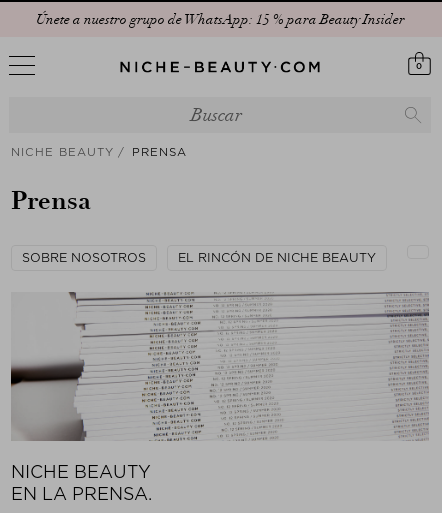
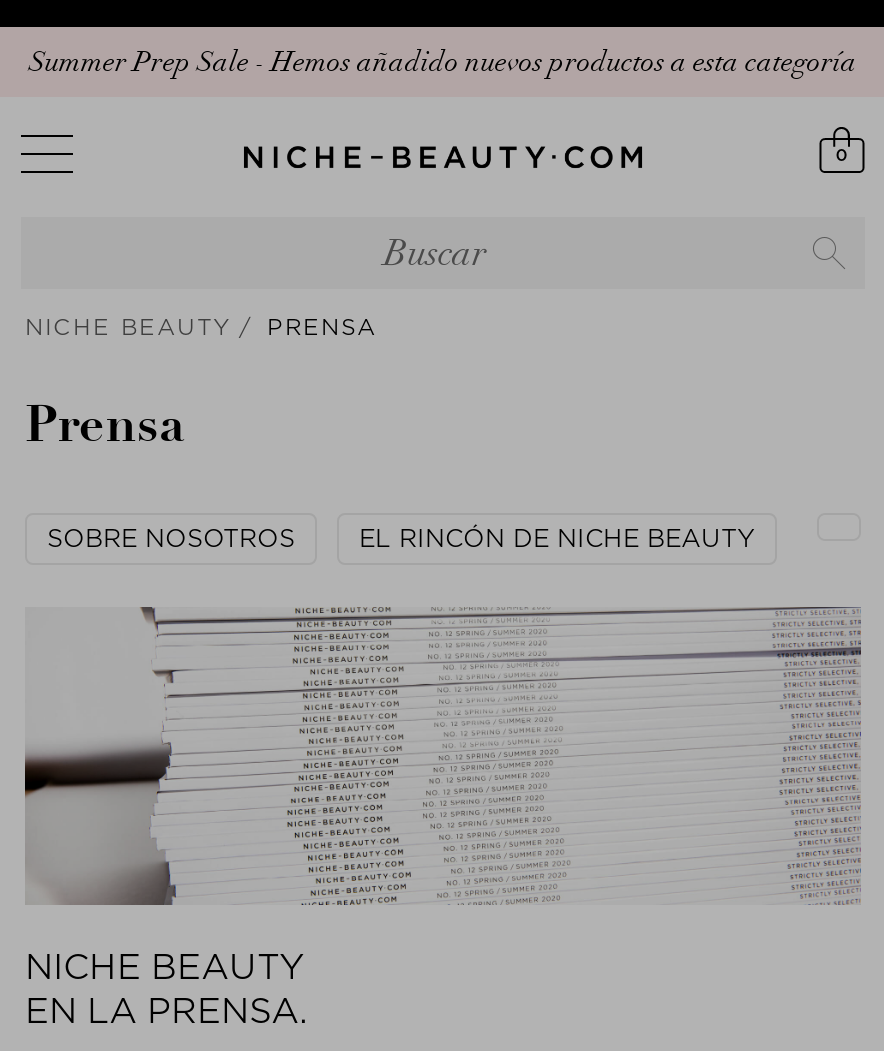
- Únete a nuestro grupo de WhatsApp: 15 % para Beauty Insider
+ Summer Prep Sale - Hemos añadido nuevos productos a esta categoría
